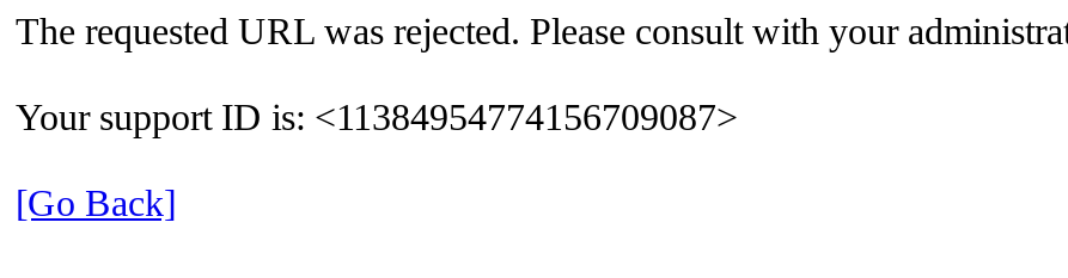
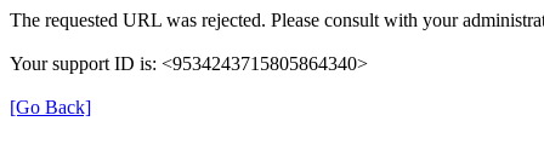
- Your support ID is: <11384954774156709087>
+ Your support ID is: <9534243715805864340>
